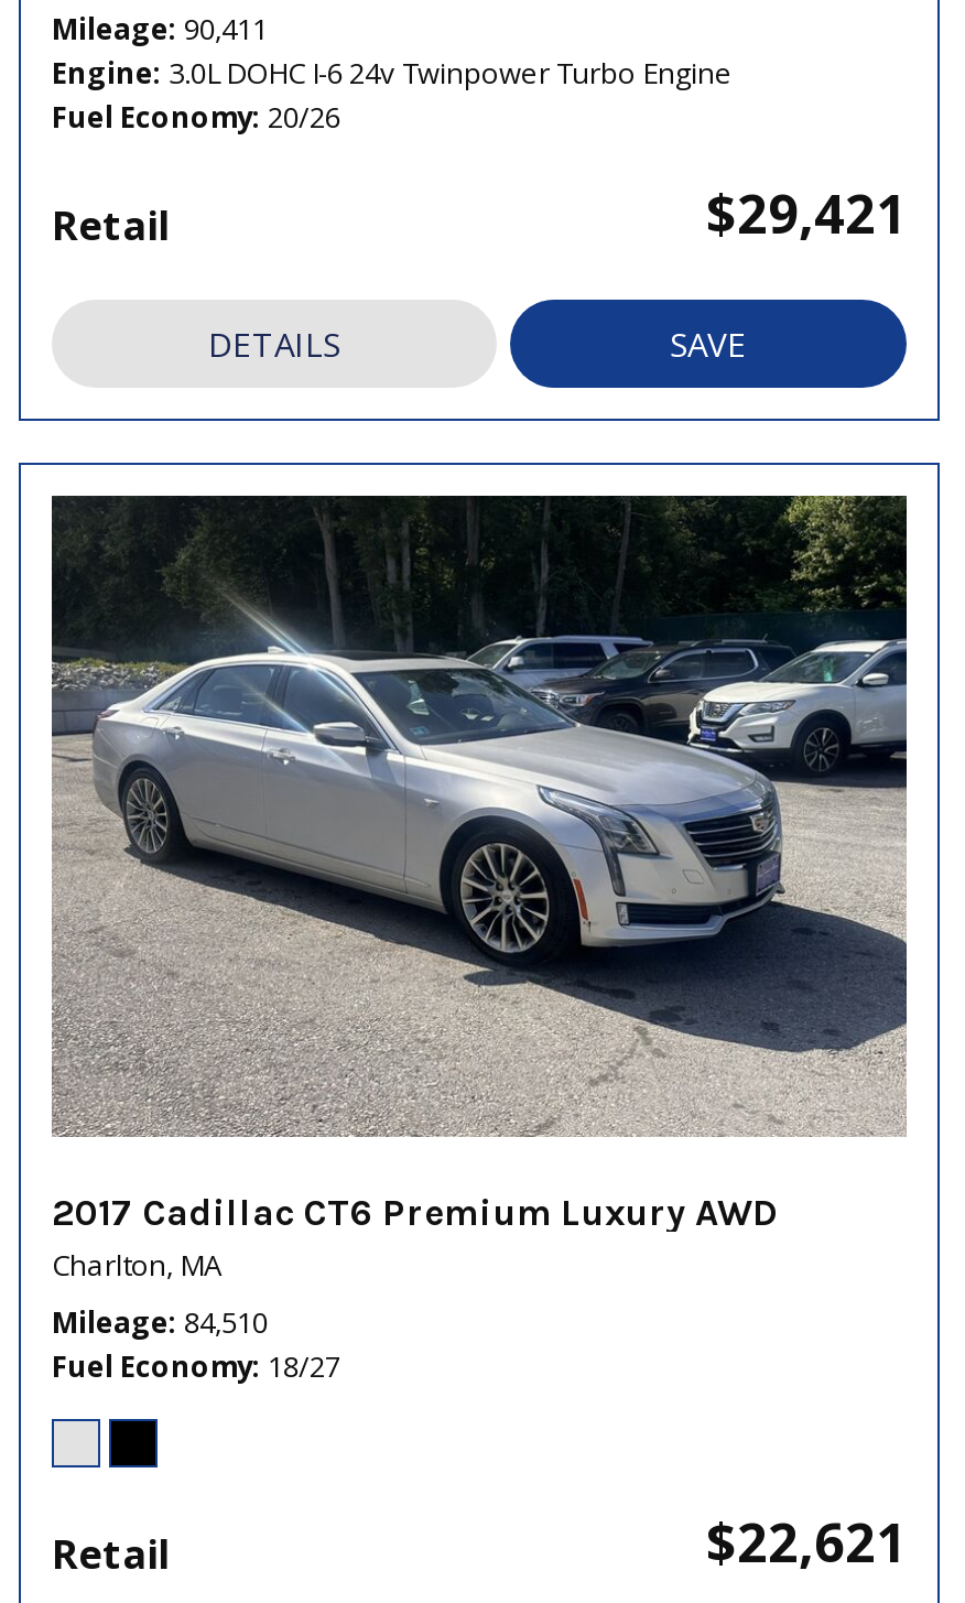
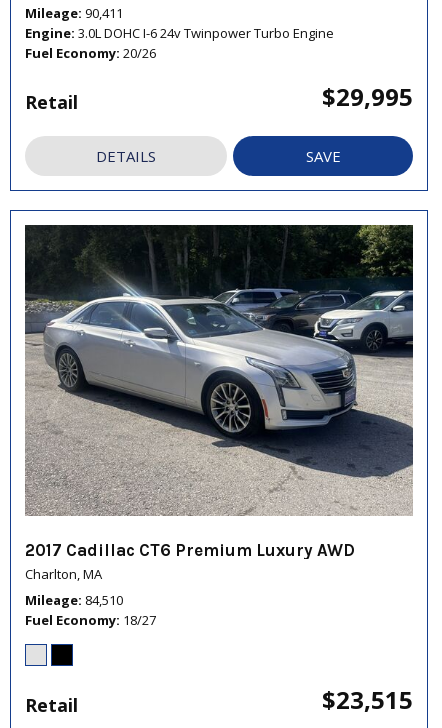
- $29,421
+ $29,995

- $22,621
+ $23,515
